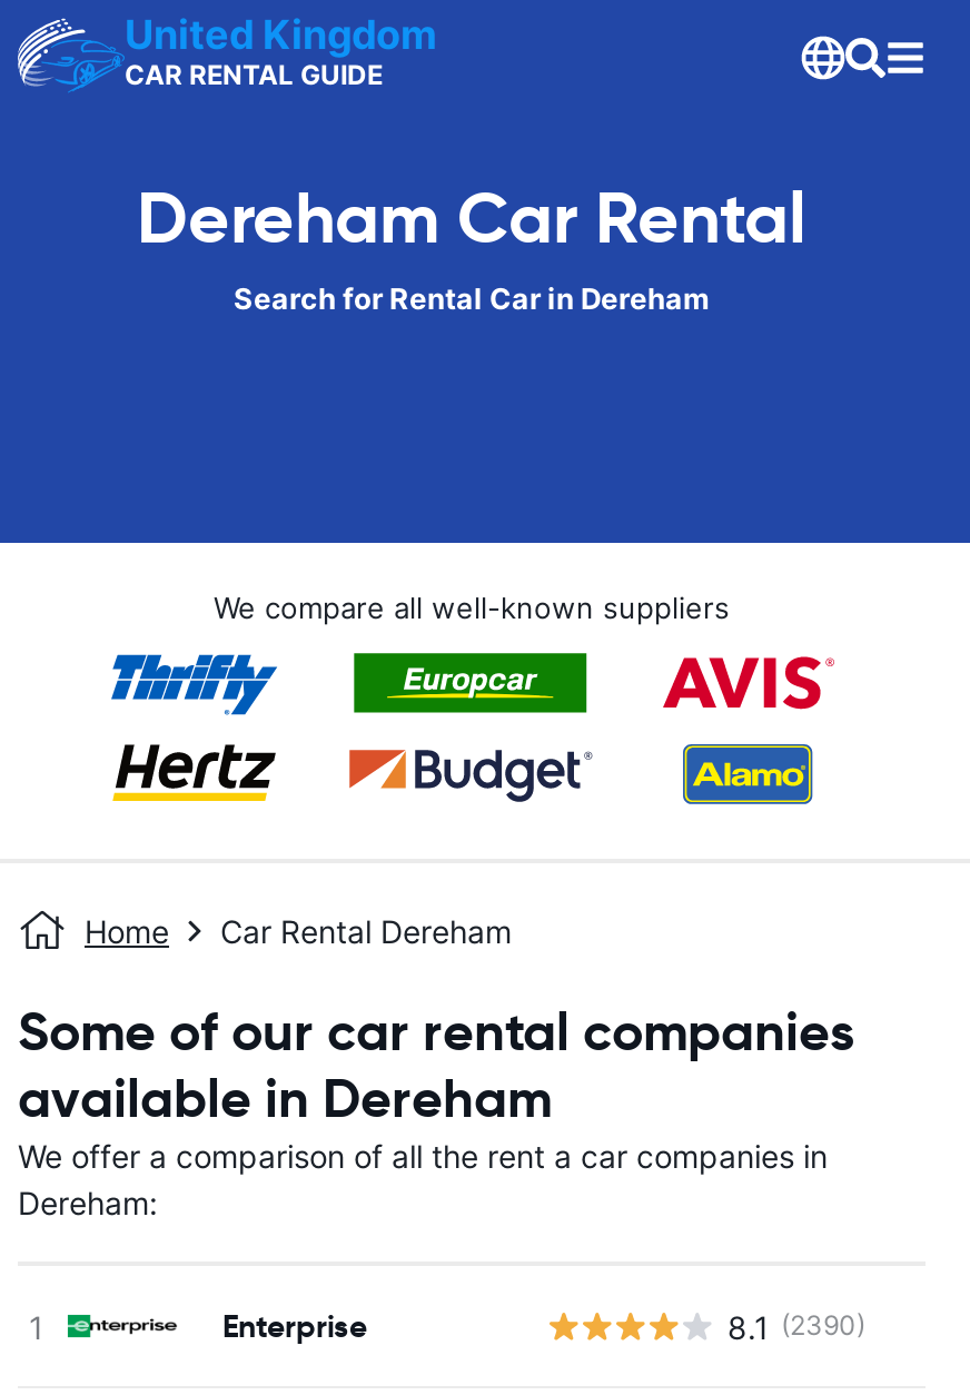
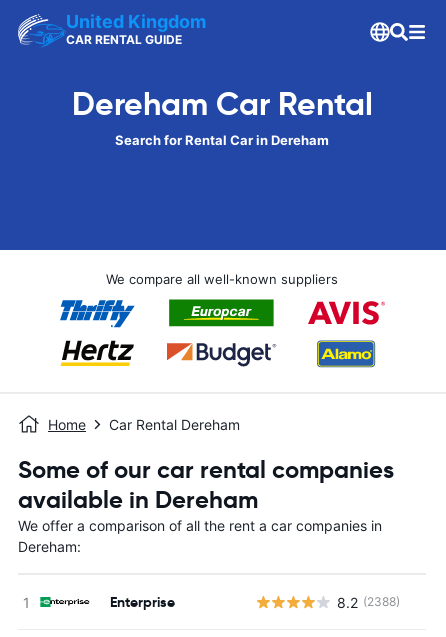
- 8.1 (2390)
+ 8.2 (2388)
